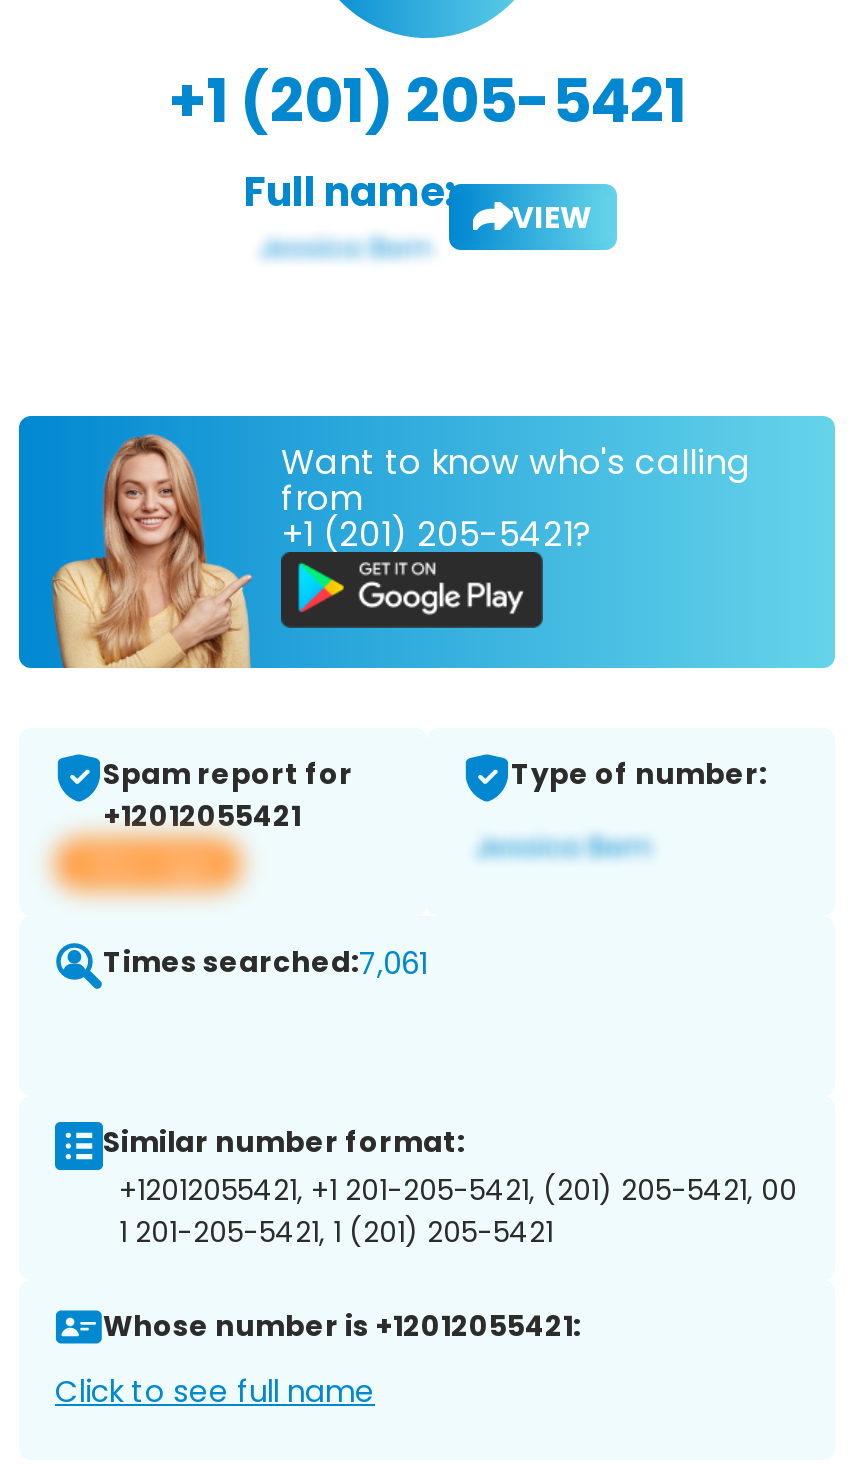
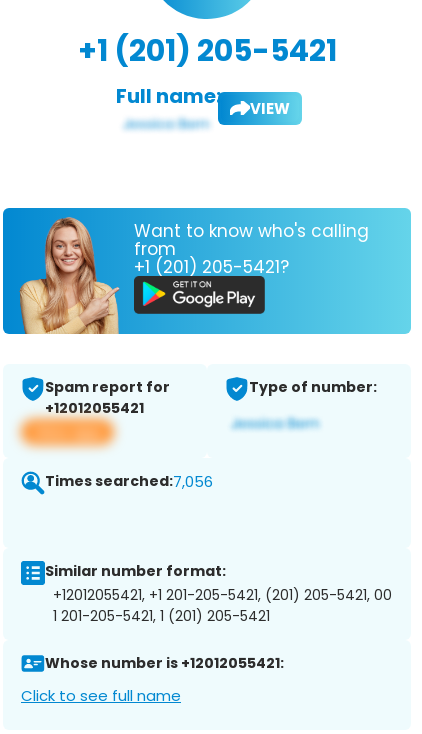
- Times searched:7,061
+ Times searched:7,056
